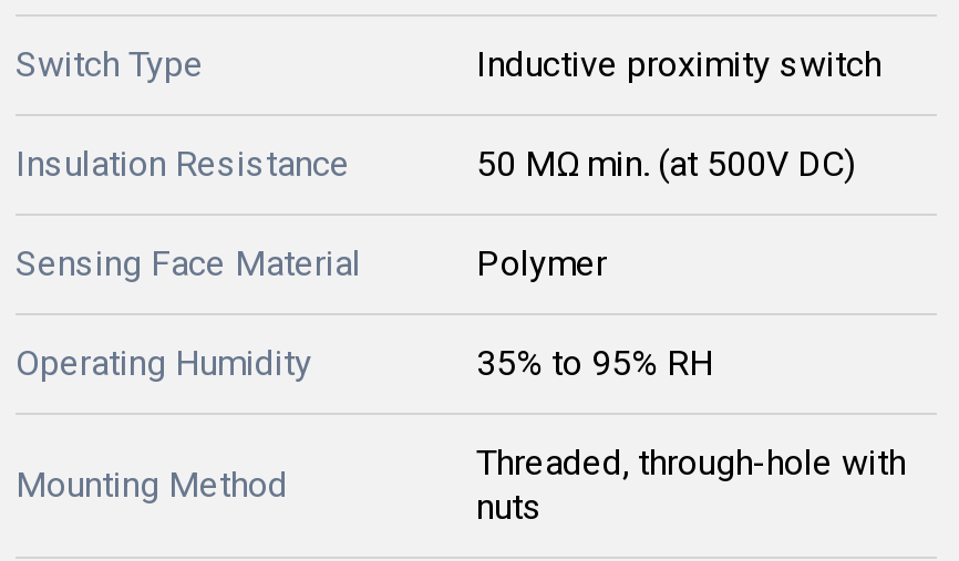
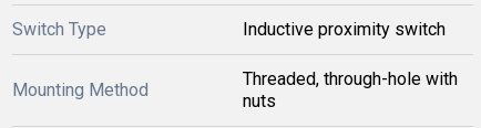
- Insulation Resistance
- 50 MΩ min. (at 500V DC)
- Sensing Face Material
- Polymer
- Operating Humidity
- 35% to 95% RH
